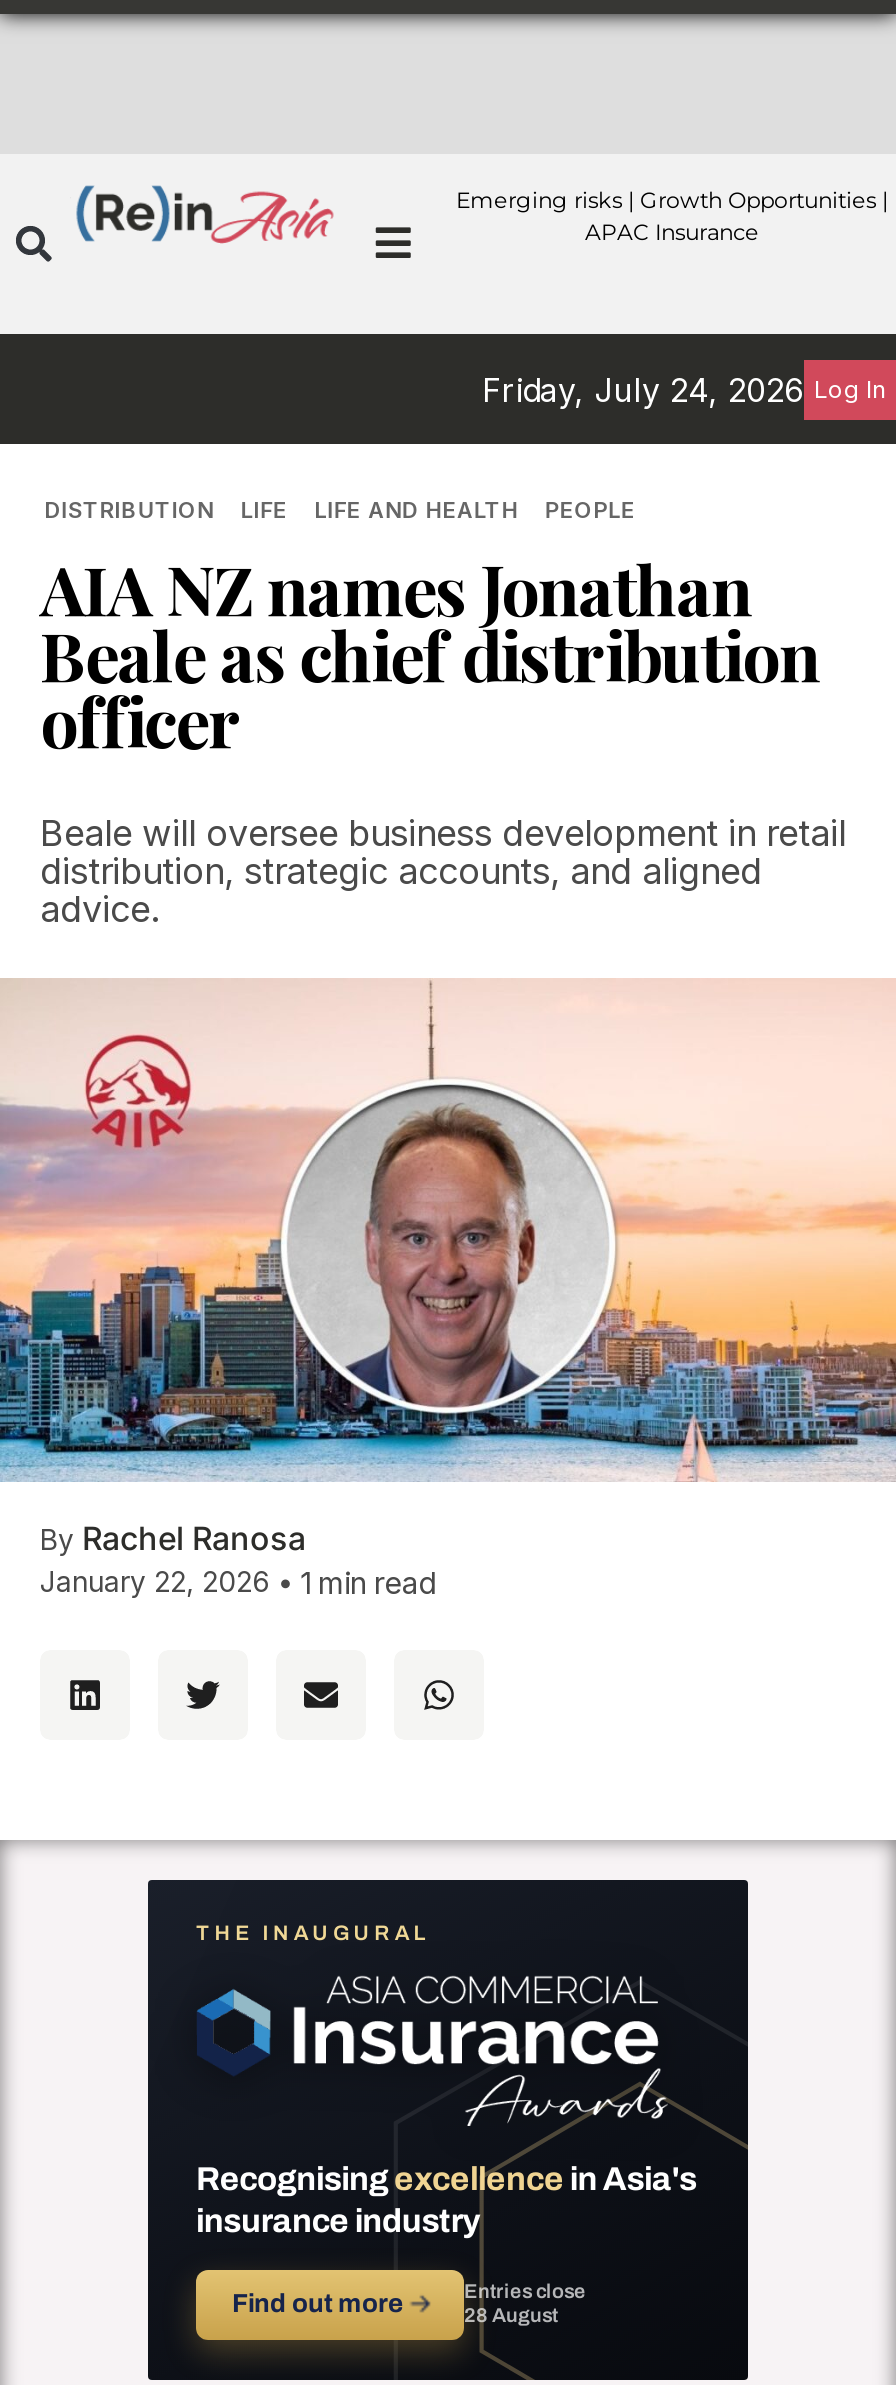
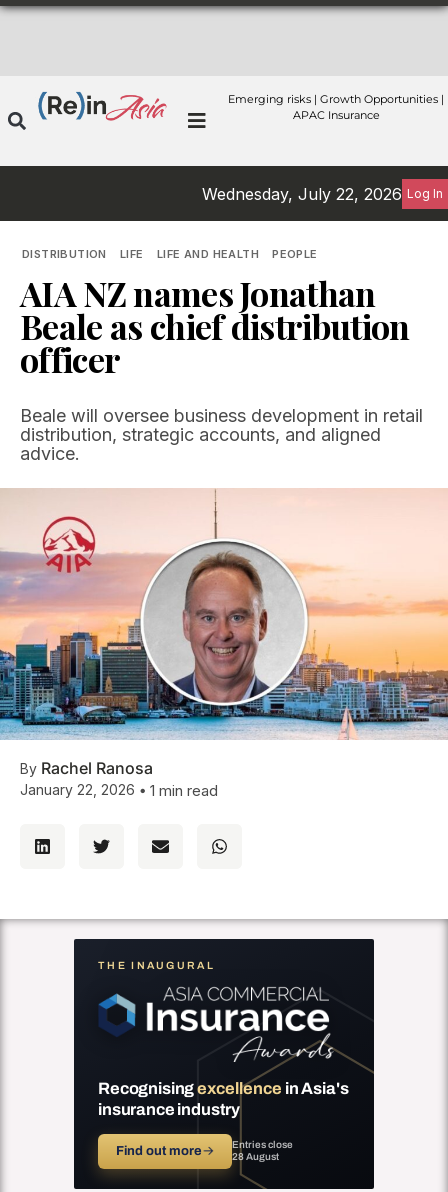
- Friday, July 24, 2026 Log In
+ Wednesday, July 22, 2026 Log In
